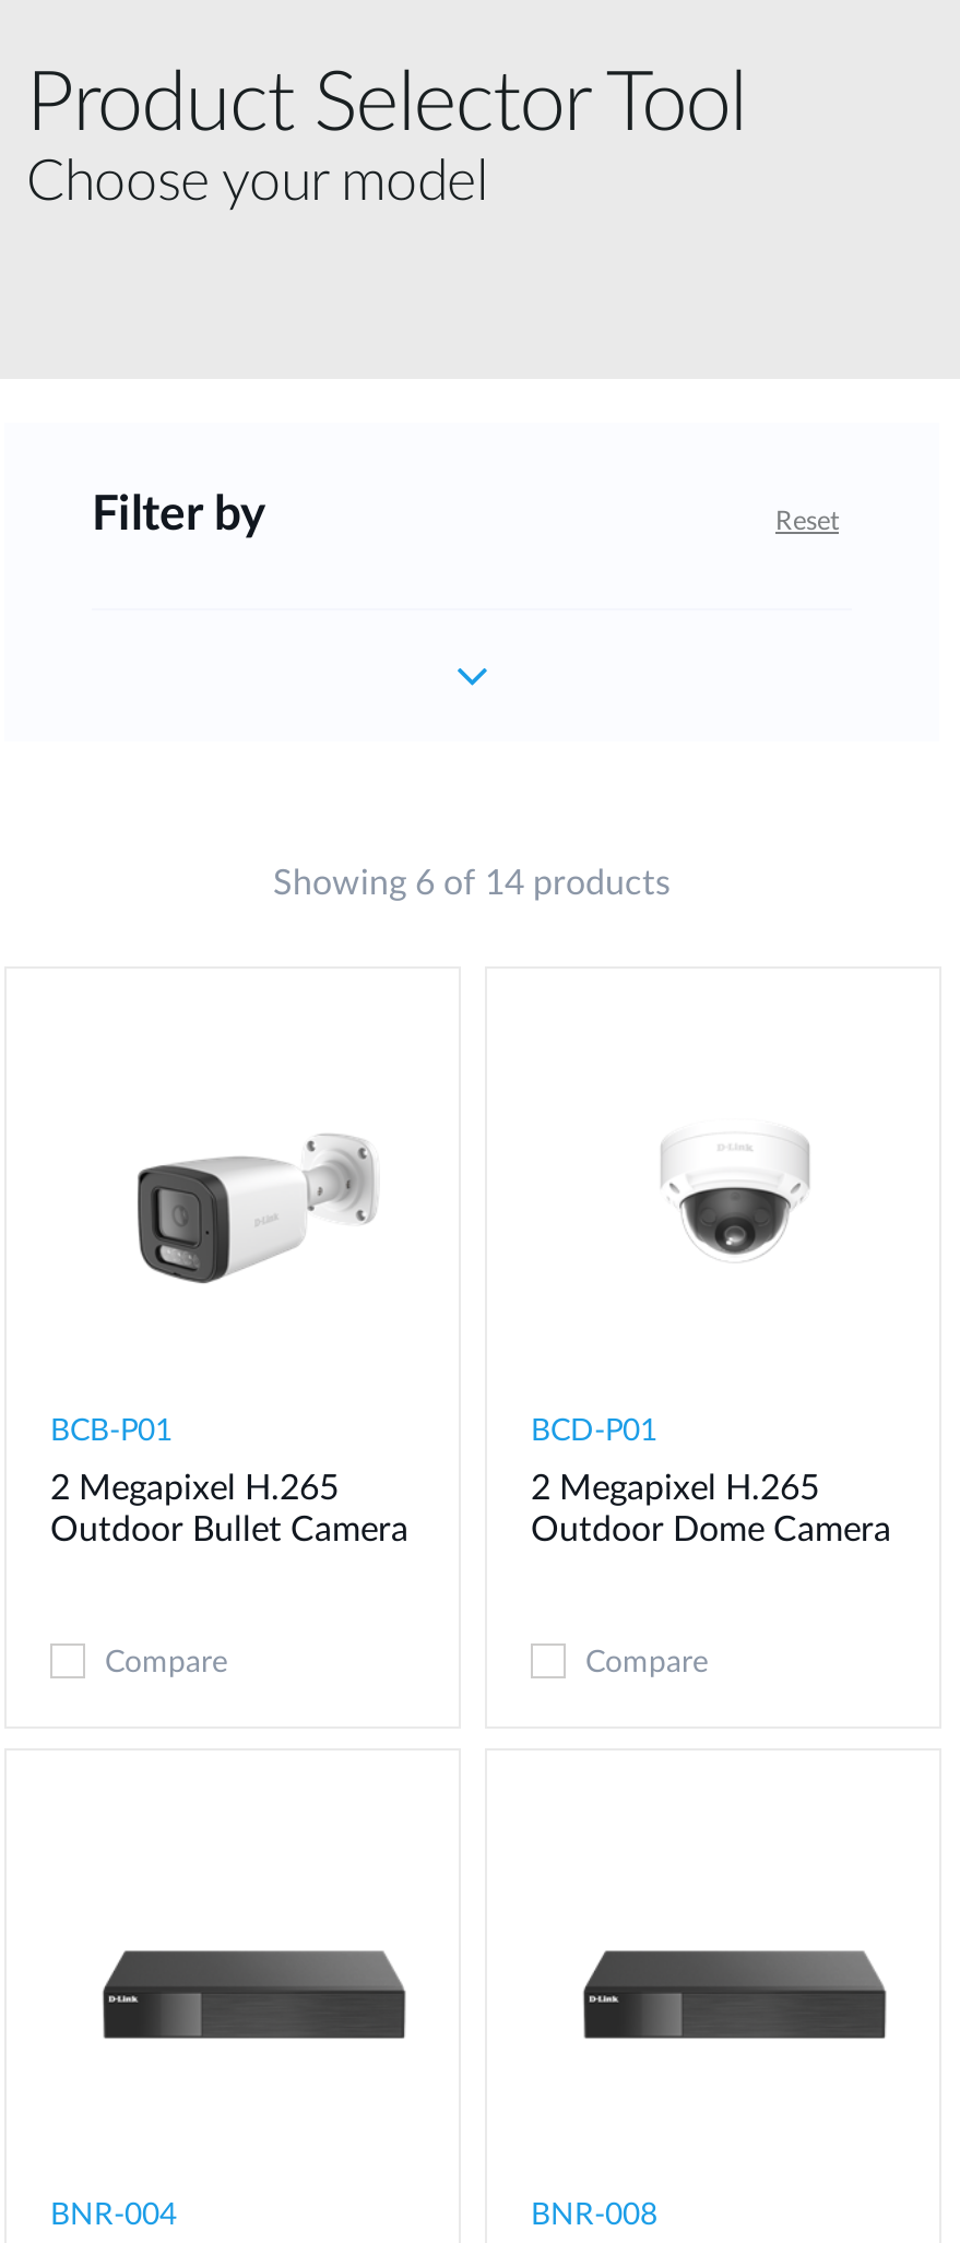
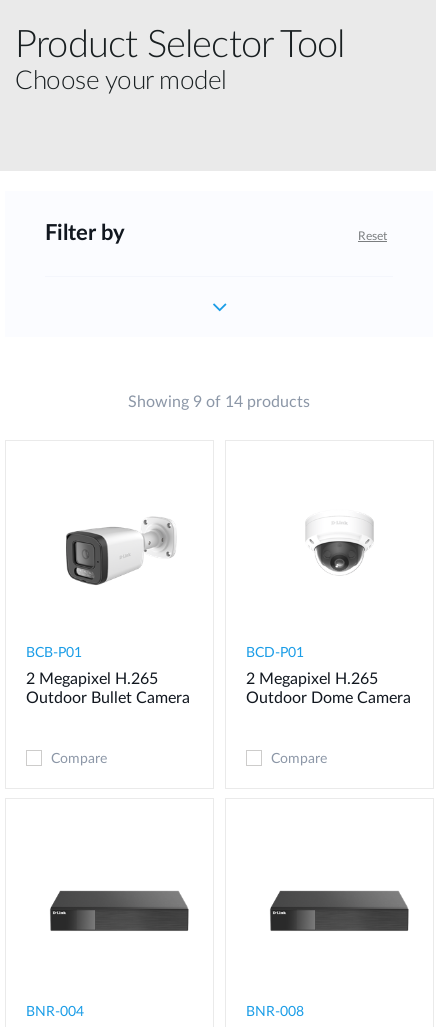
- Showing 6 of 14 products
+ Showing 9 of 14 products
